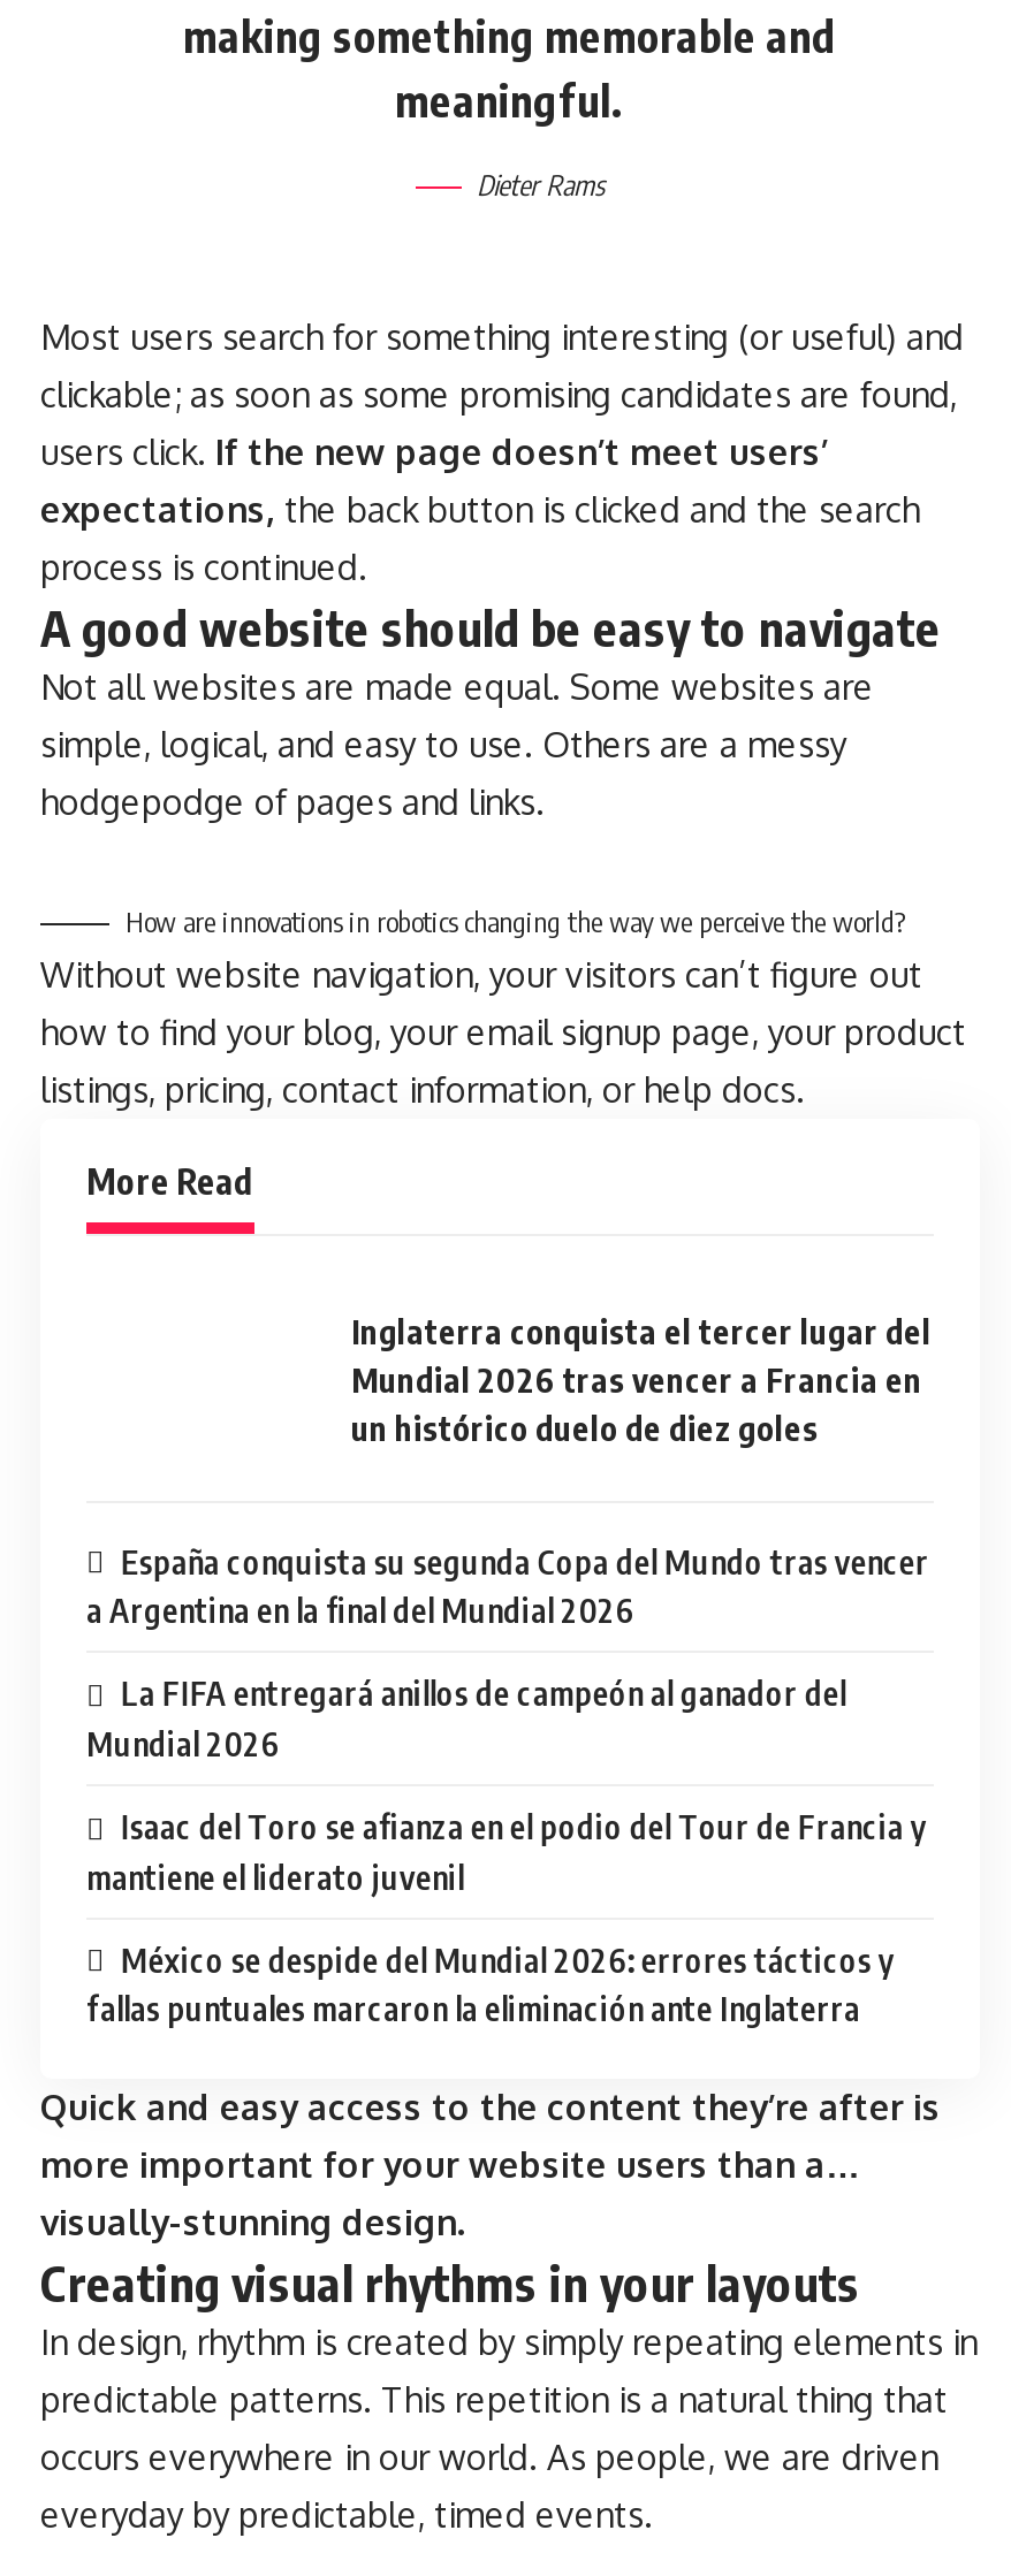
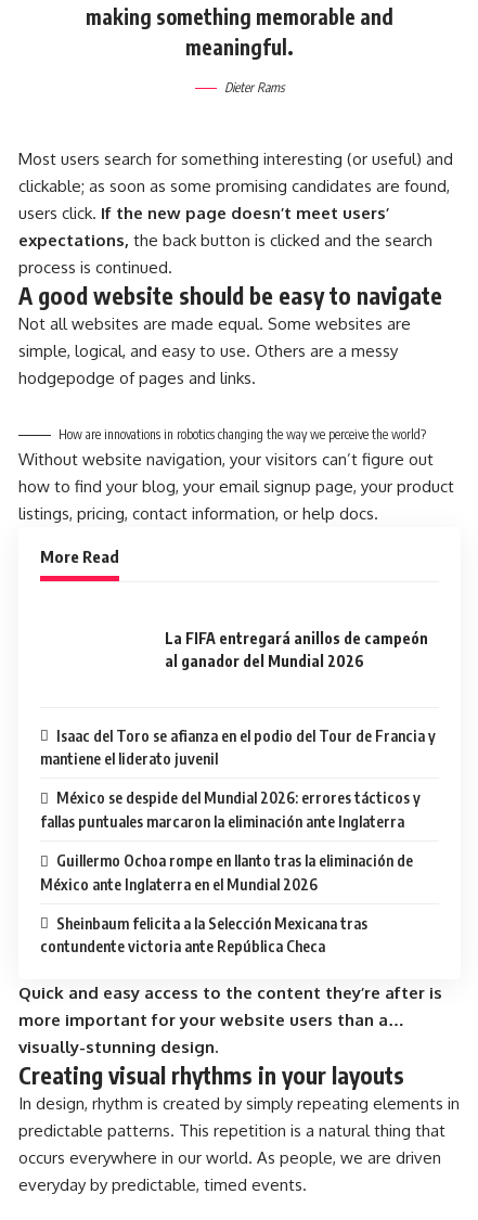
- Inglaterra conquista el tercer lugar del
- Mundial 2026 tras vencer a Francia en
- un histórico duelo de diez goles
- España conquista su segunda Copa del Mundo tras vencer
- a Argentina en la final del Mundial 2026
- La FIFA entregará anillos de campeón al ganador del
- Mundial 2026
+ La FIFA entregará anillos de campeón
+ al ganador del Mundial 2026

moved up: Isaac del Toro se afianza en el podio del Tour de Francia y | mantiene el liderato juvenil | México se despide del Mundial 2026: errores tácticos y | fallas puntuales marcaron la eliminación ante Inglaterra

+ Guillermo Ochoa rompe en llanto tras la eliminación de
+ México ante Inglaterra en el Mundial 2026
+ Sheinbaum felicita a la Selección Mexicana tras
+ contundente victoria ante República Checa
